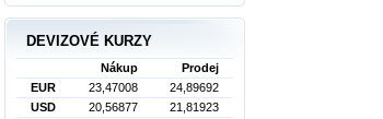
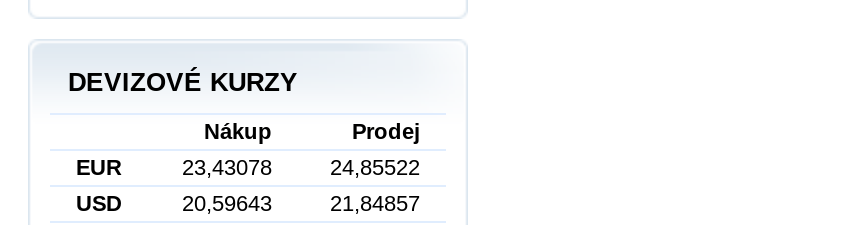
- 23,47008
+ 23,43078

- 24,89692
+ 24,85522

- 20,56877
+ 20,59643

- 21,81923
+ 21,84857
